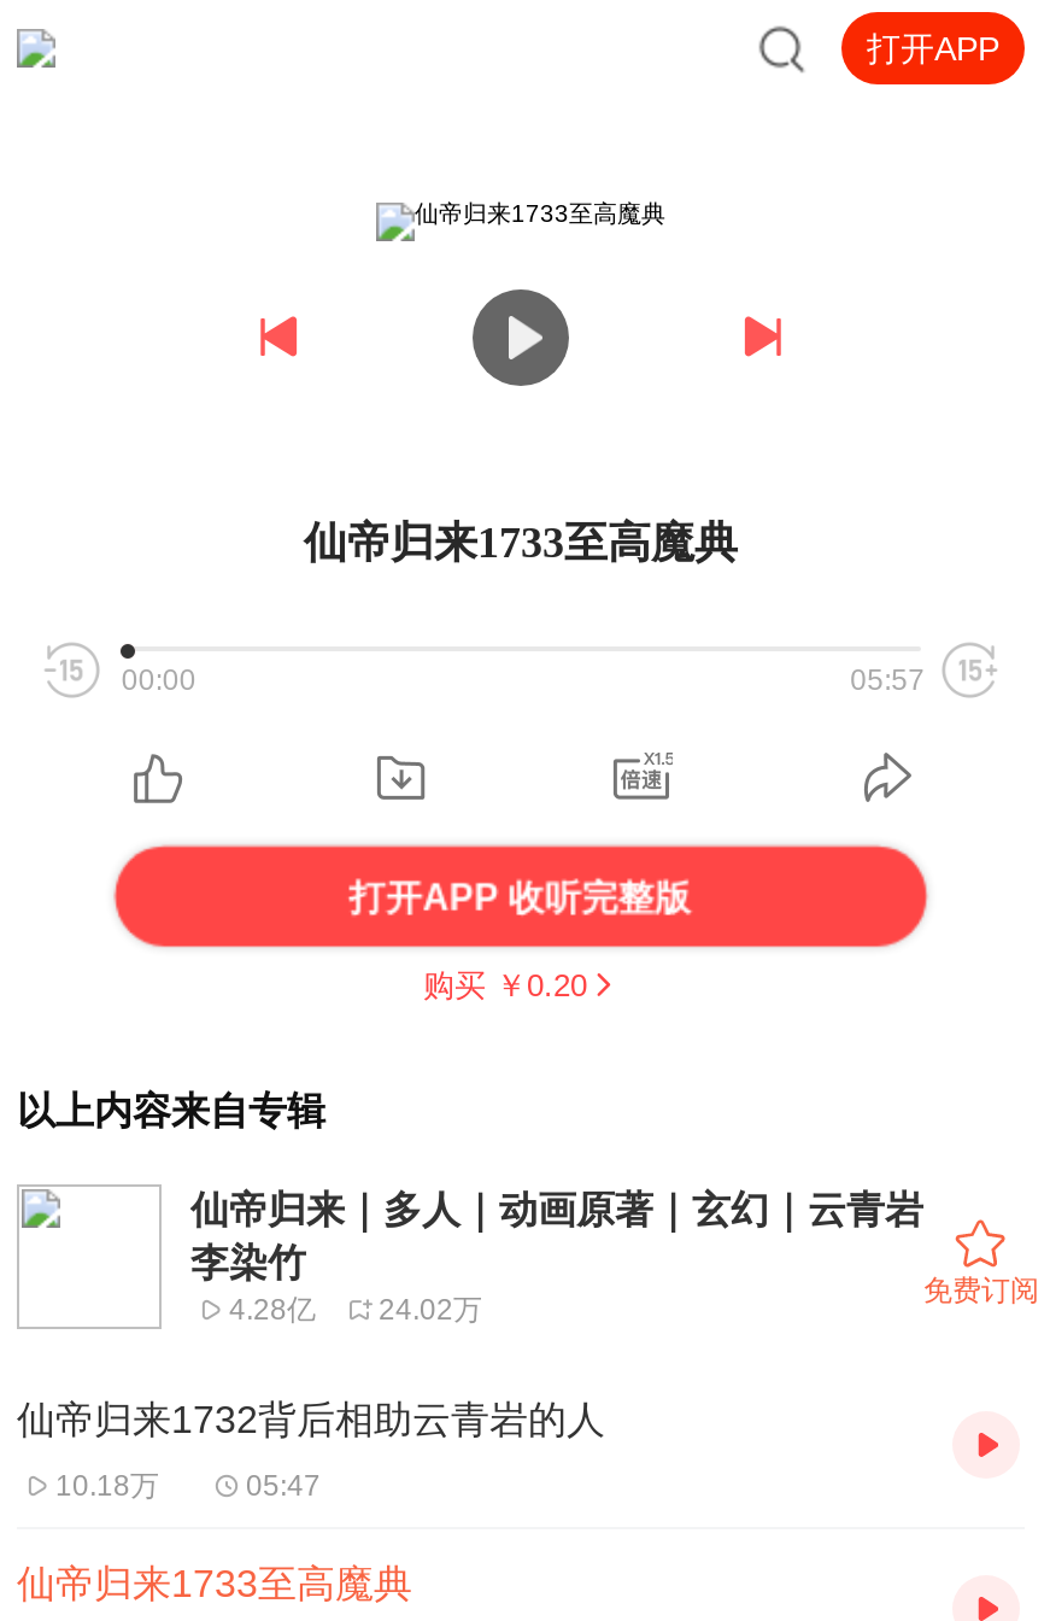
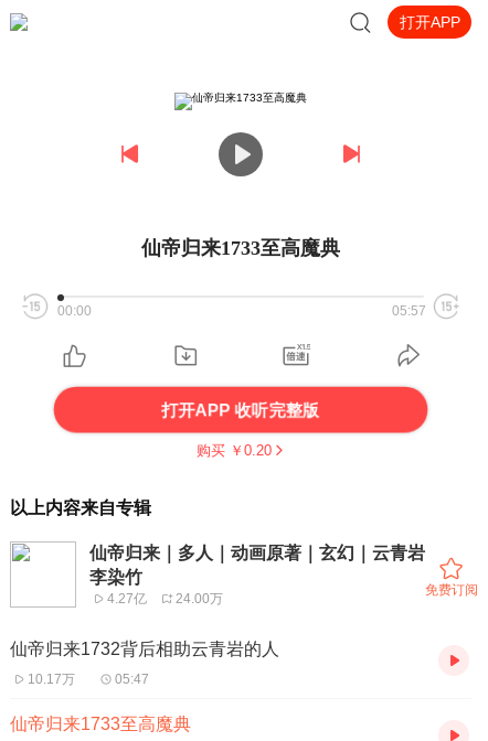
- 4.28亿
+ 4.27亿

- 24.02万
+ 24.00万

- 10.18万
+ 10.17万
